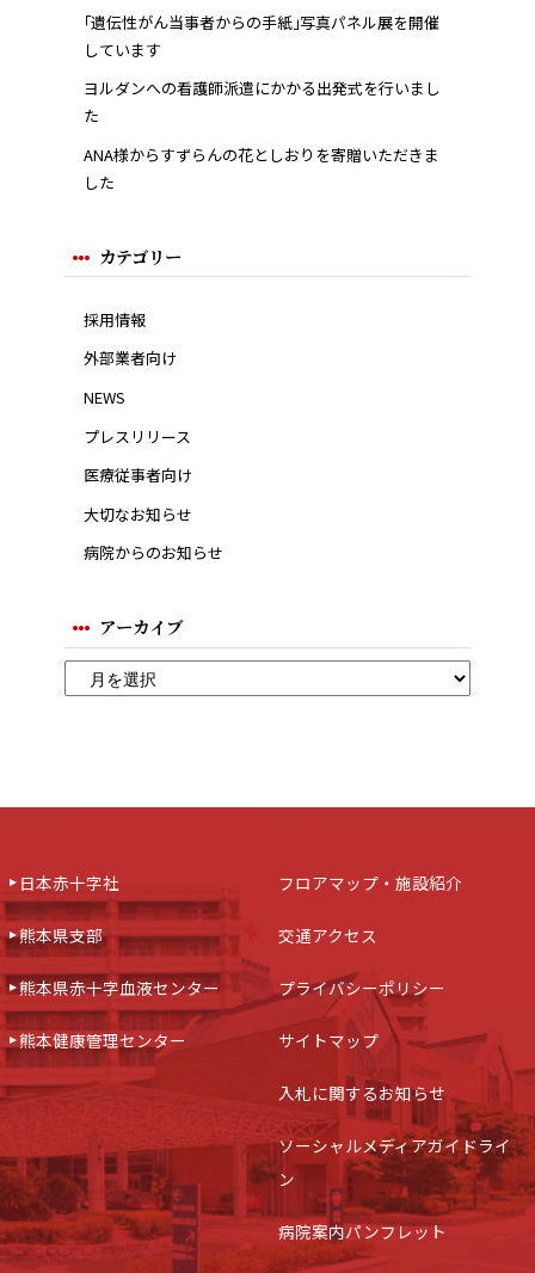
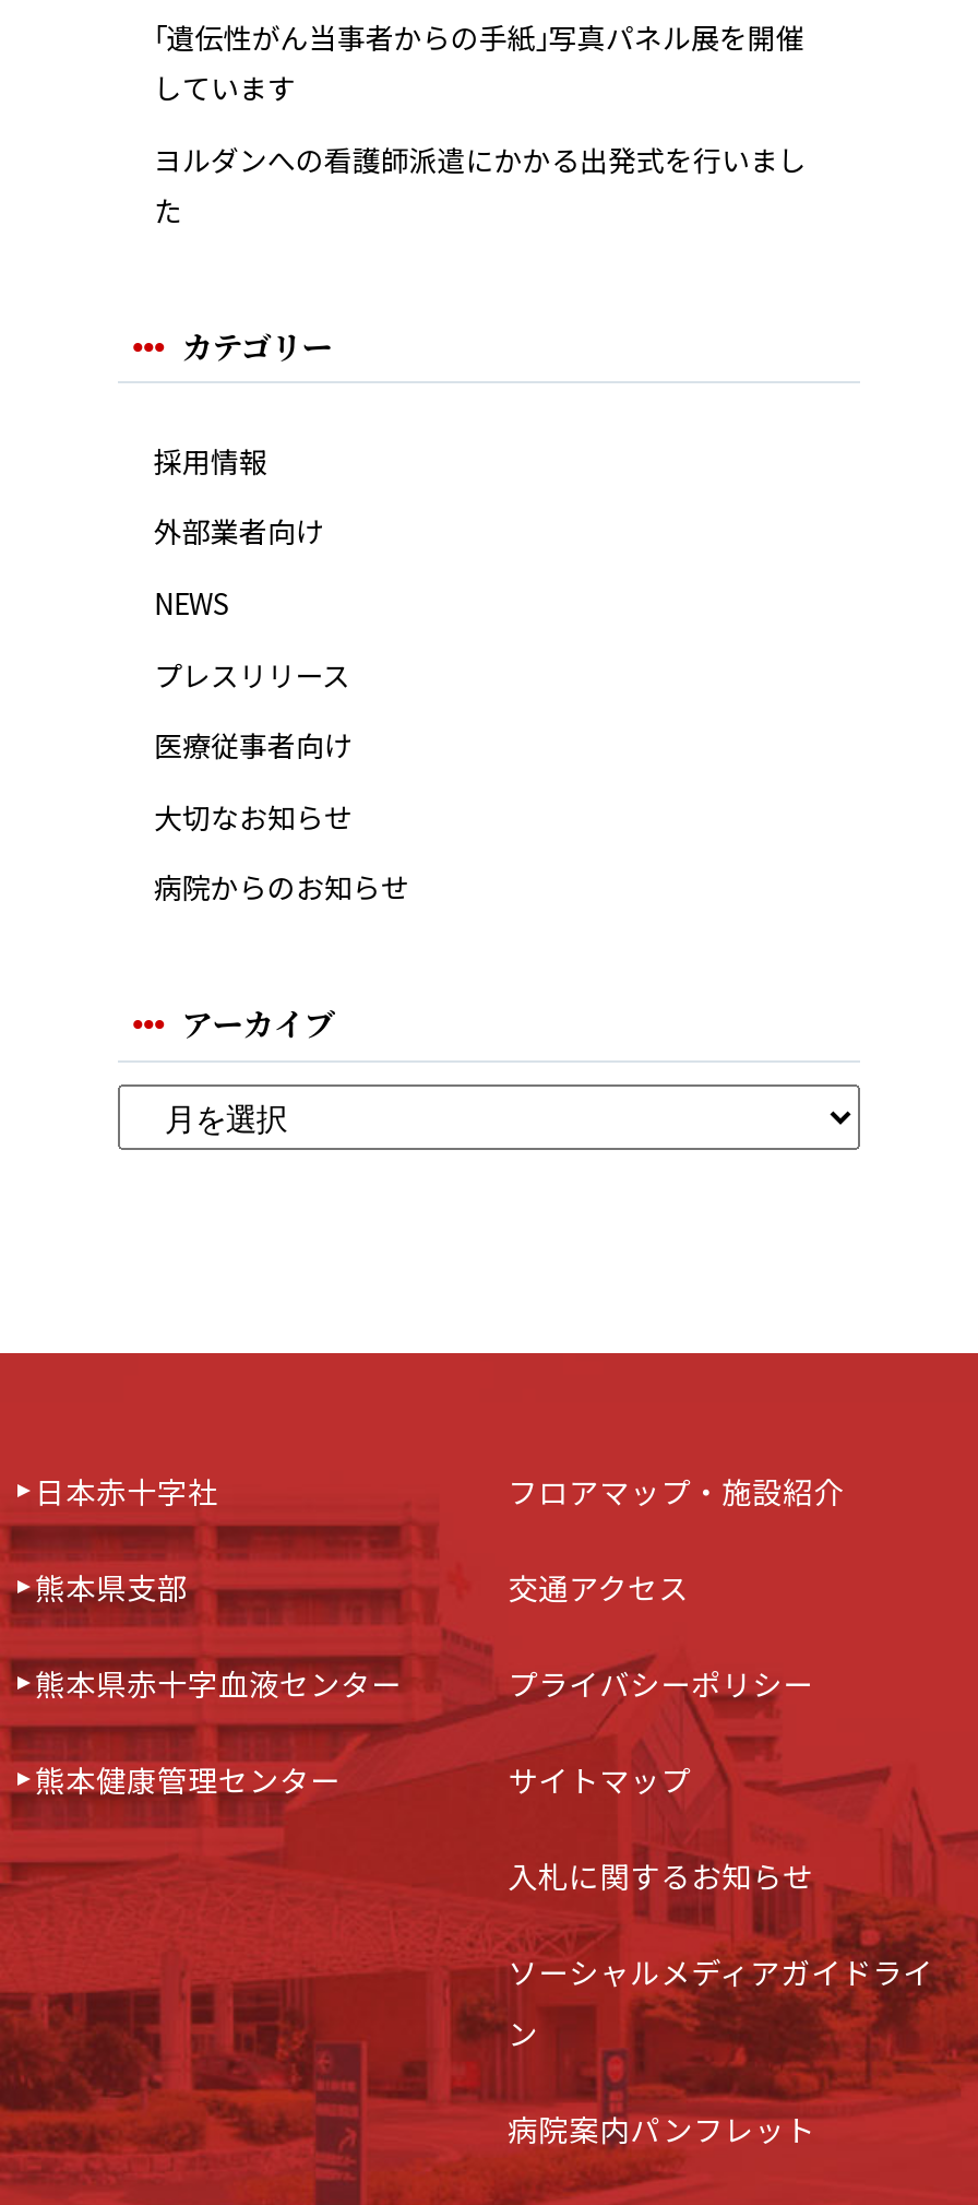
- ANA様からすずらんの花としおりを寄贈いただきま
- した
